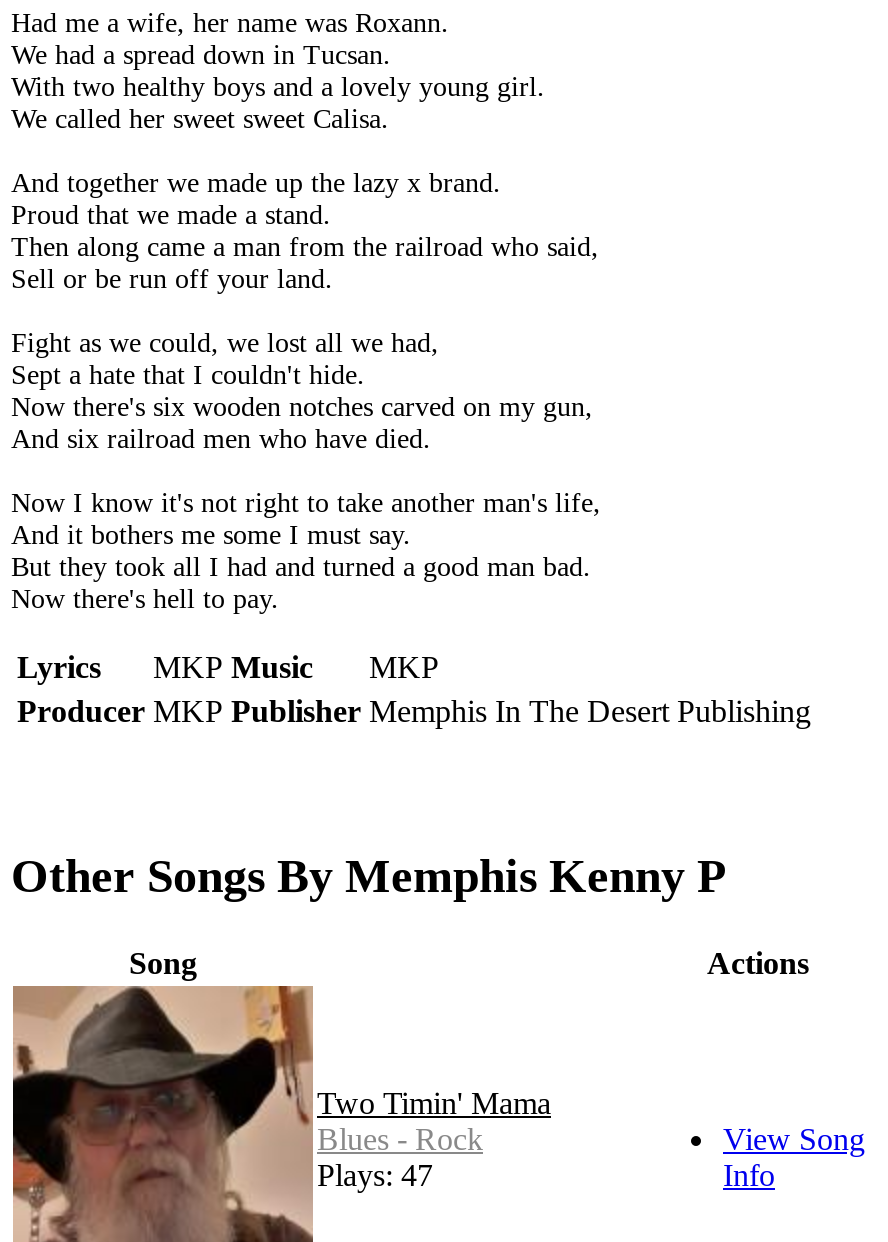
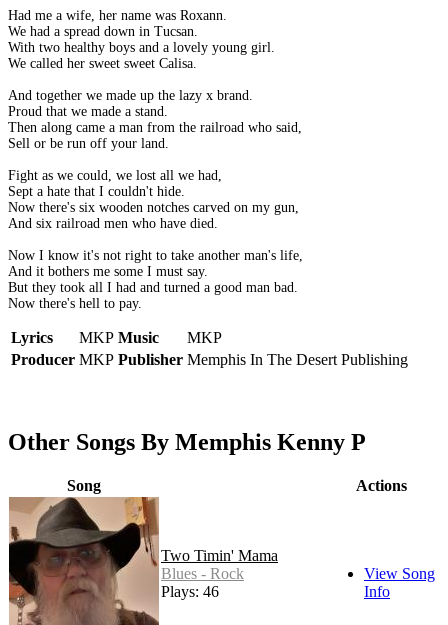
- Plays: 47
+ Plays: 46
